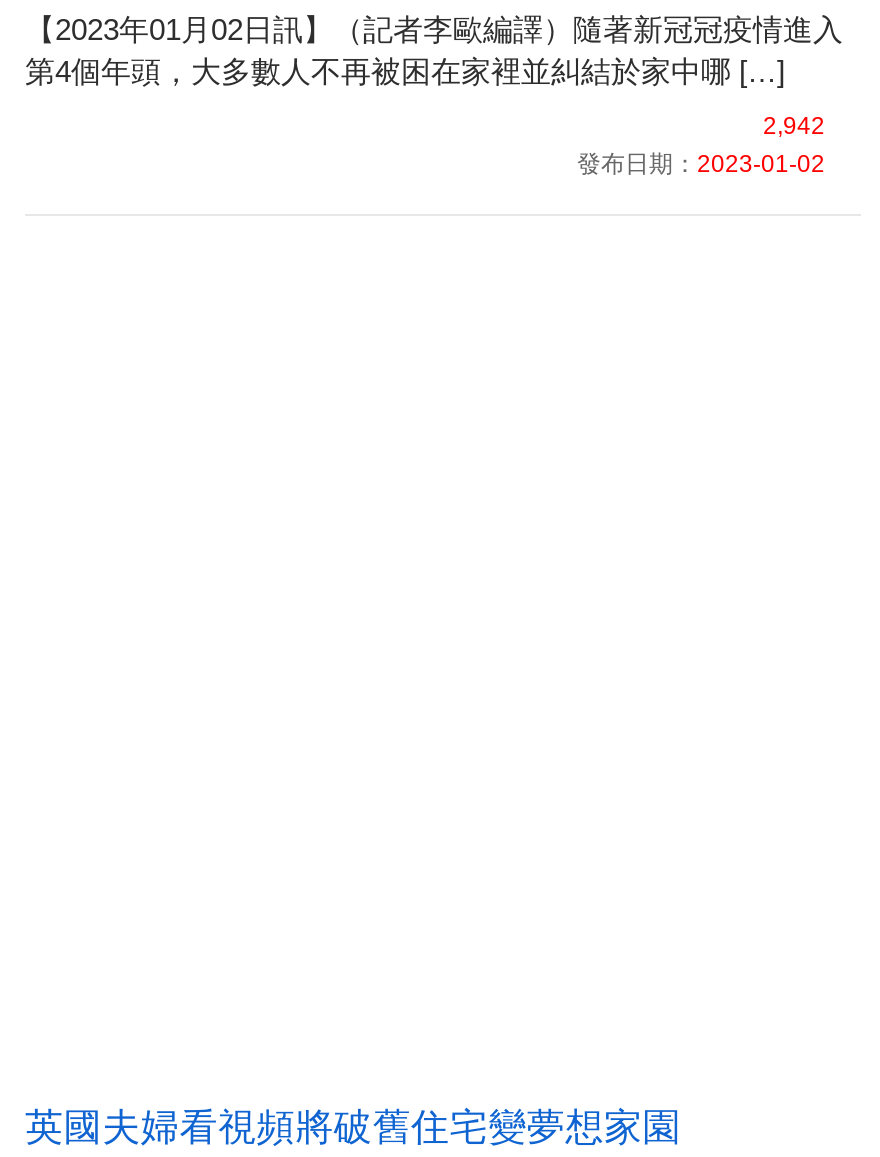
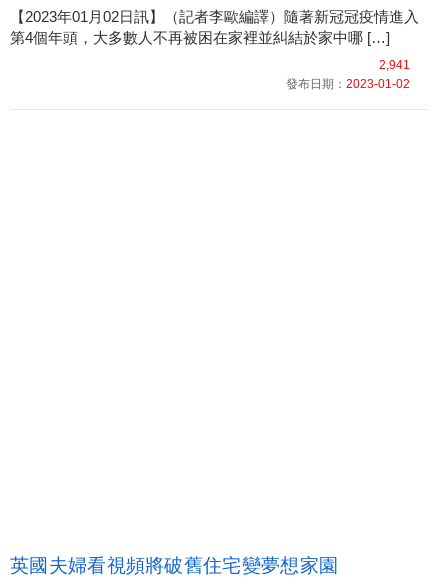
- 2,942
+ 2,941
